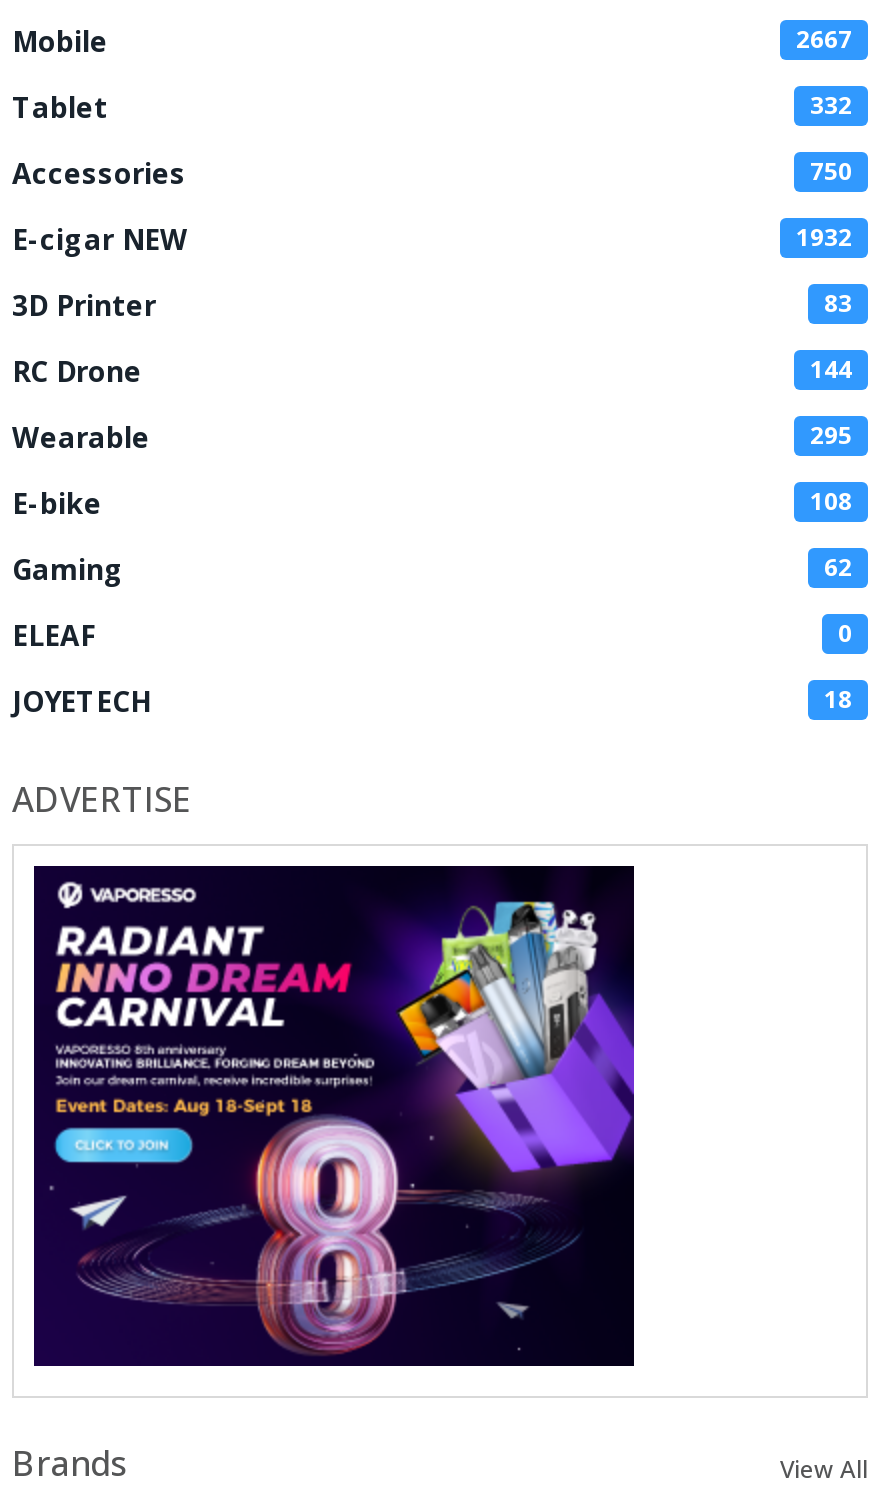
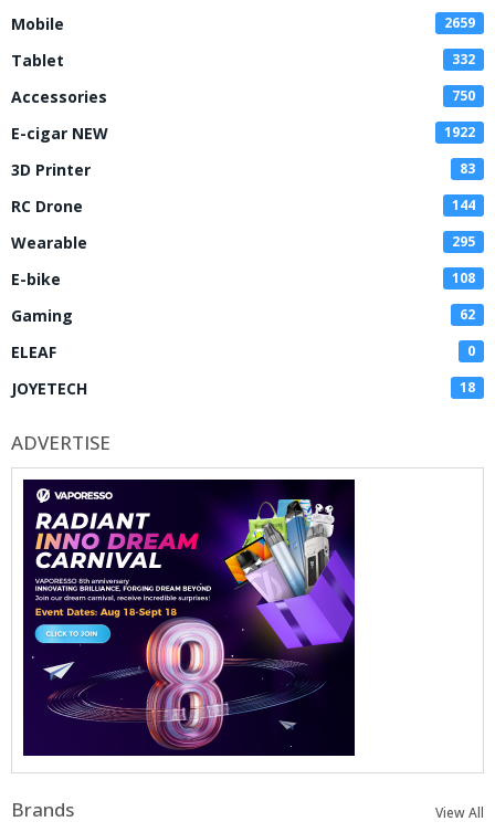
- 2667
+ 2659

- 1932
+ 1922
